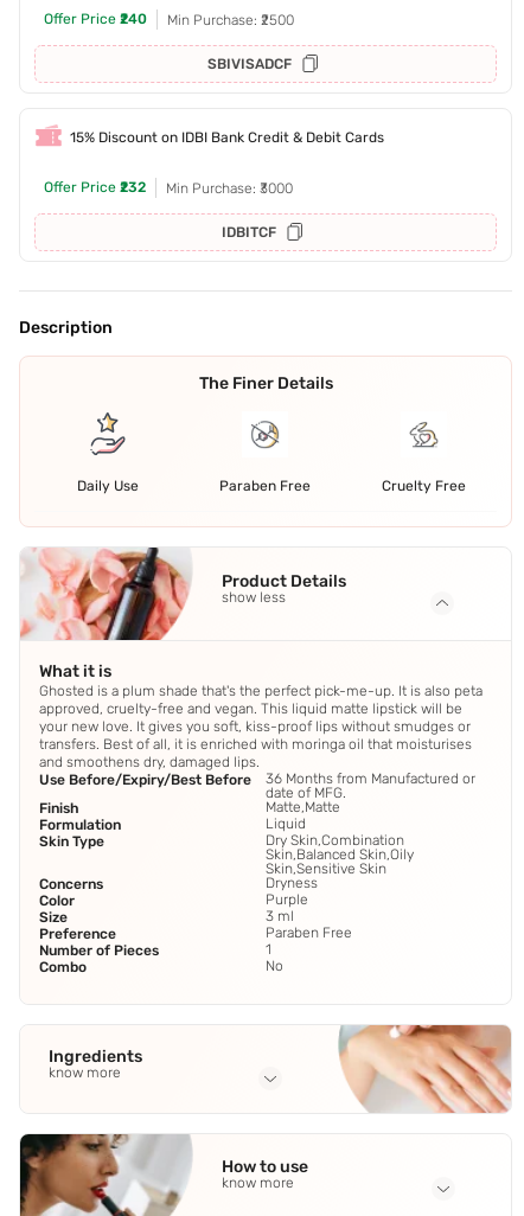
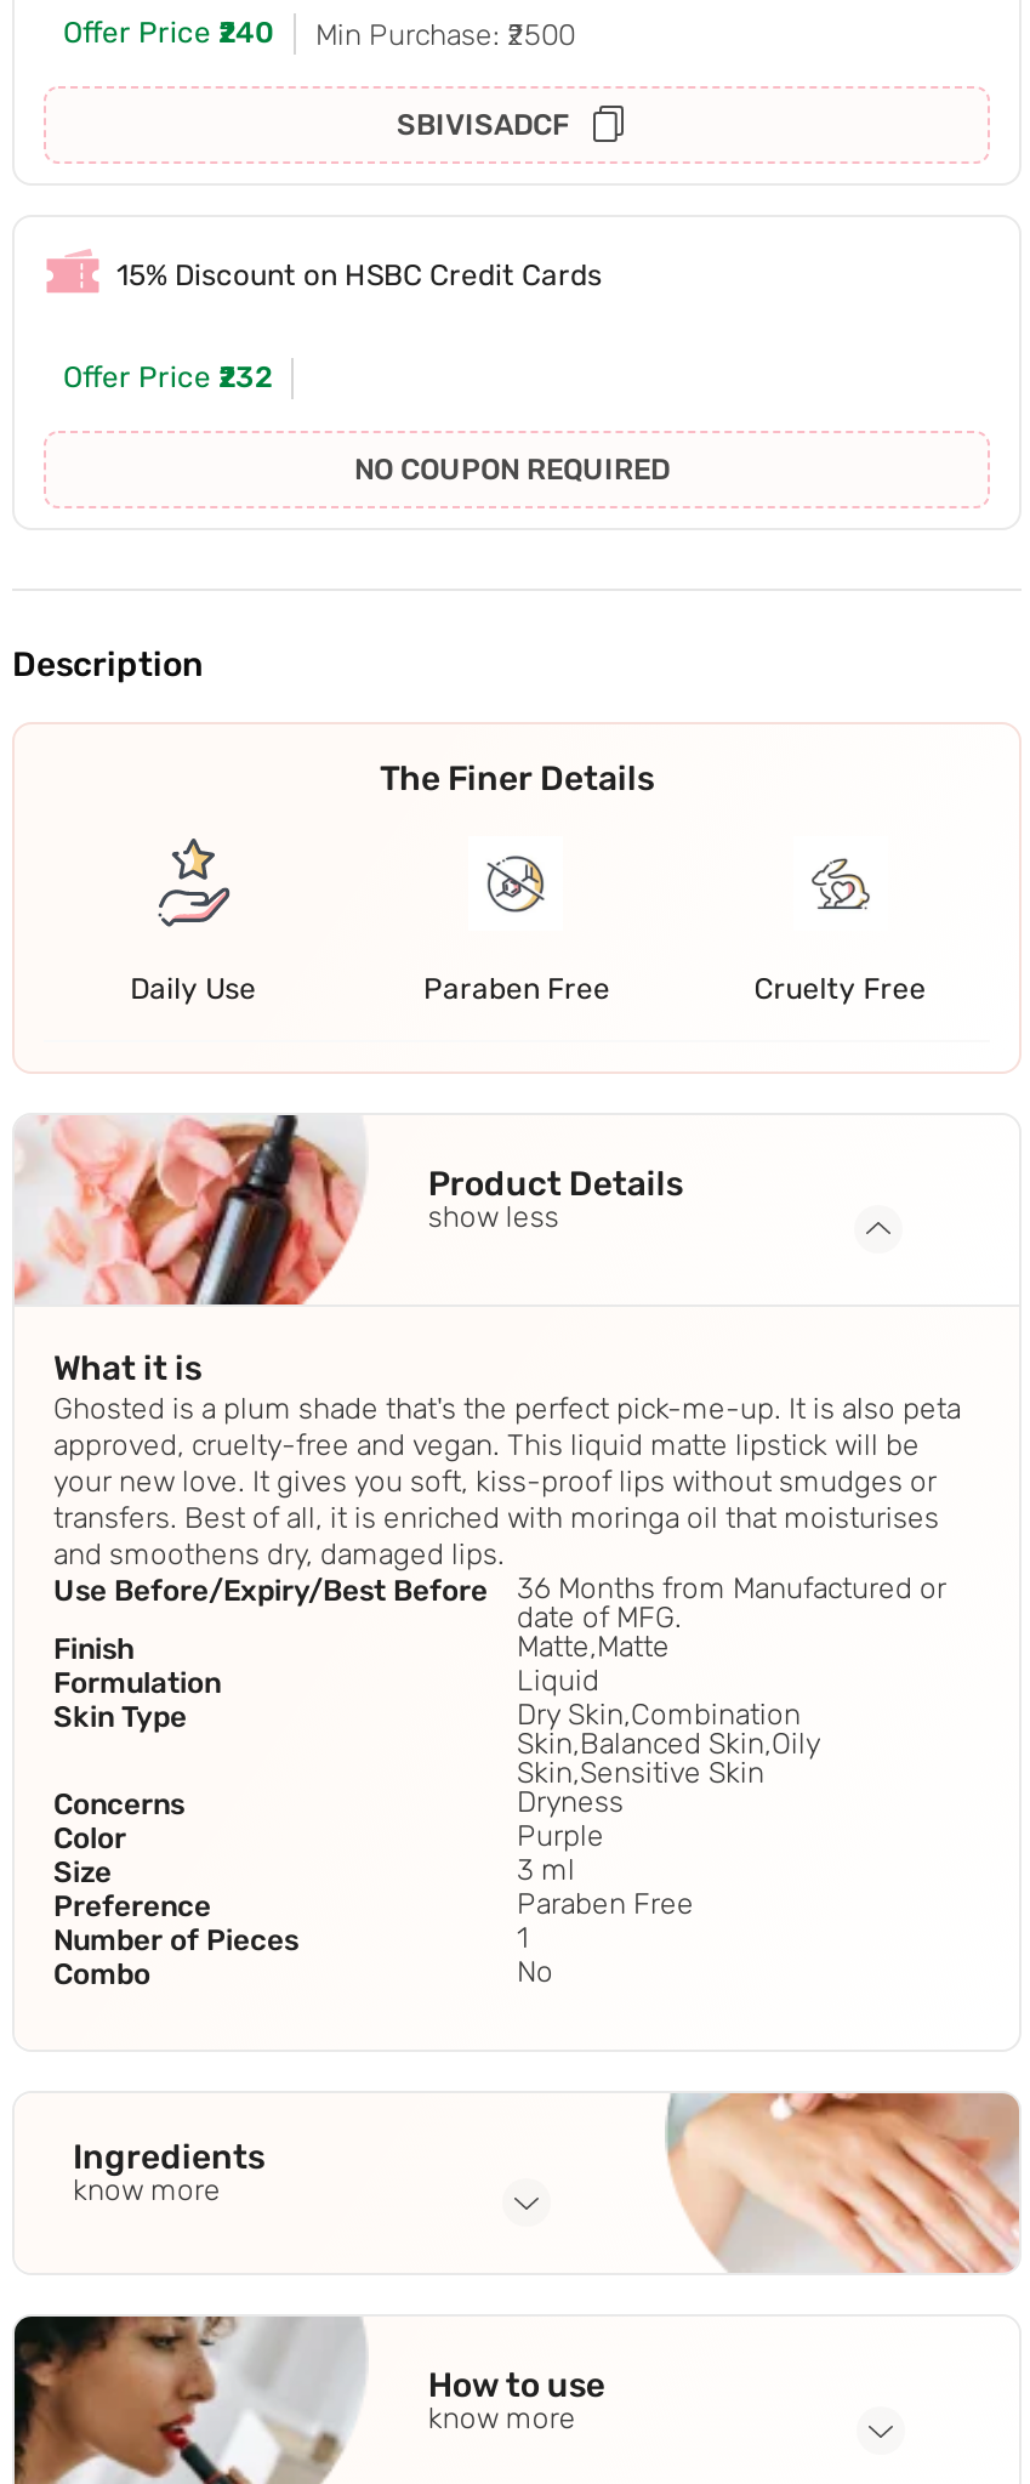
- 15% Discount on IDBI Bank Credit & Debit Cards
+ 15% Discount on HSBC Credit Cards

- Min Purchase: ₹3000
- IDBITCF
+ NO COUPON REQUIRED
